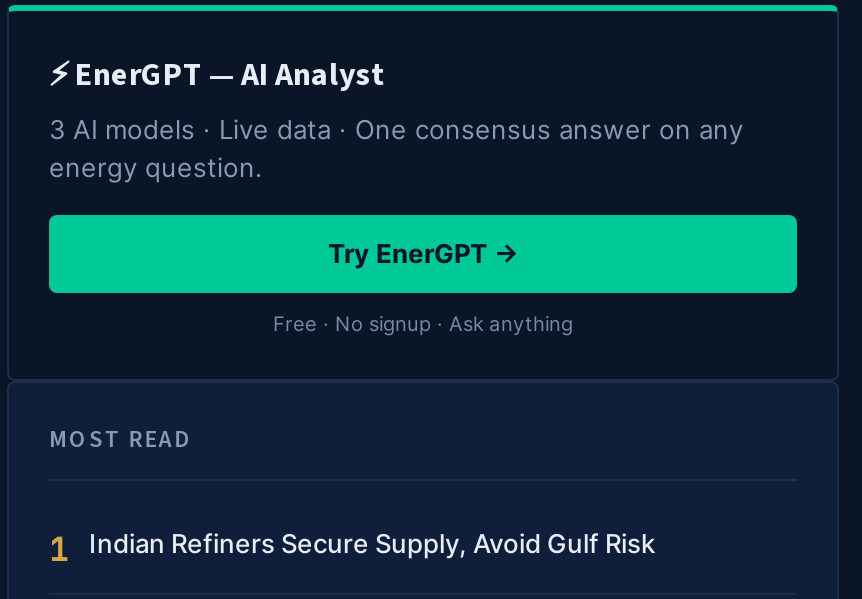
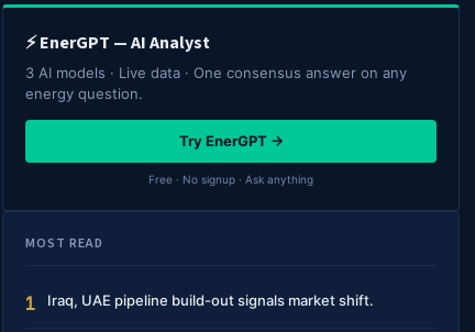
- Indian Refiners Secure Supply, Avoid Gulf Risk
+ Iraq, UAE pipeline build-out signals market shift.
